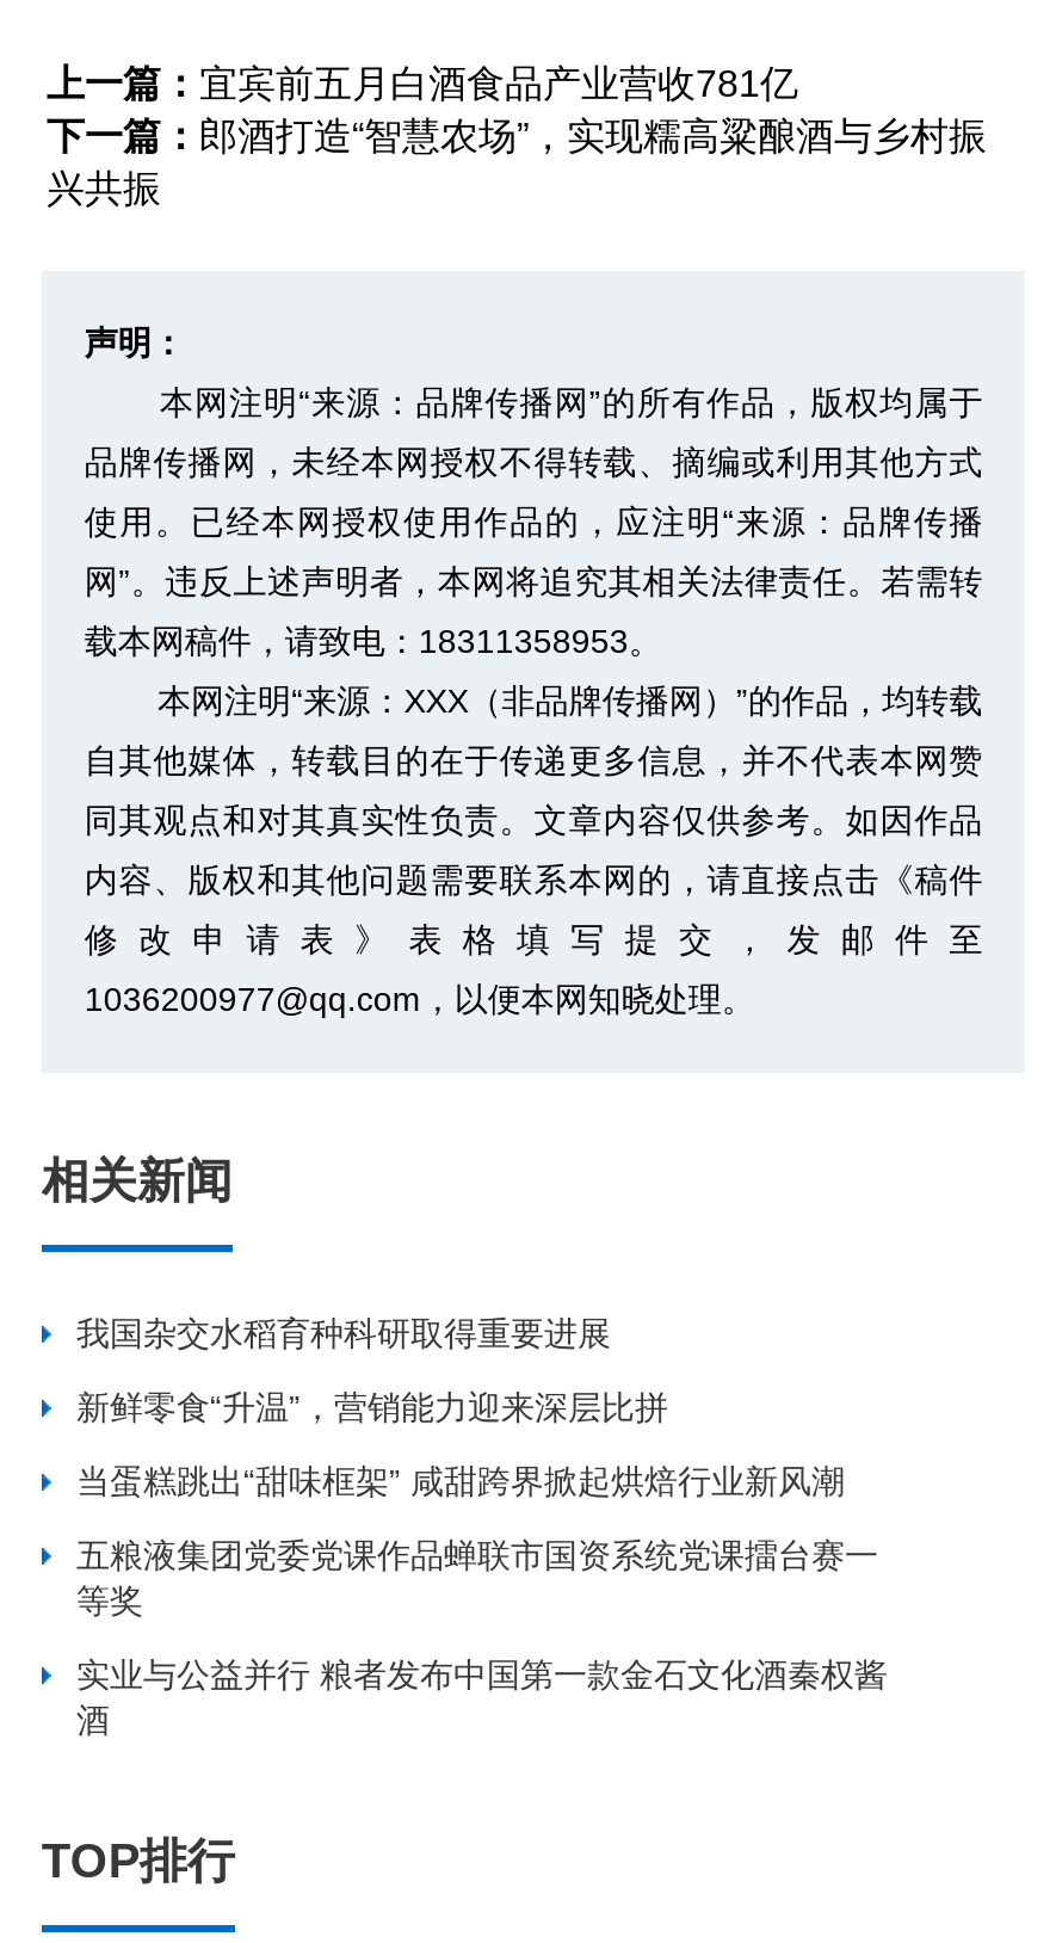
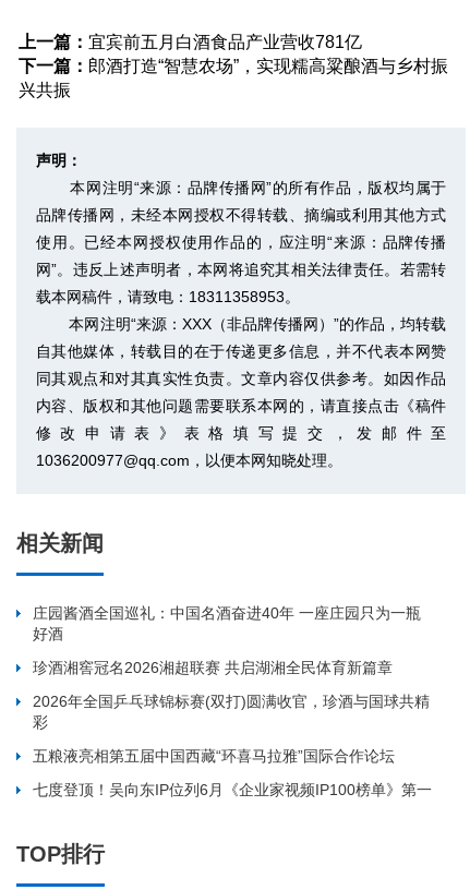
- 我国杂交水稻育种科研取得重要进展
+ 庄园酱酒全国巡礼：中国名酒奋进40年 一座庄园只为一瓶
+ 好酒

- 新鲜零食“升温”，营销能力迎来深层比拼
+ 珍酒湘窖冠名2026湘超联赛 共启湖湘全民体育新篇章

- 当蛋糕跳出“甜味框架” 咸甜跨界掀起烘焙行业新风潮
+ 2026年全国乒乓球锦标赛(双打)圆满收官，珍酒与国球共精
+ 彩

- 五粮液集团党委党课作品蝉联市国资系统党课擂台赛一
- 等奖
+ 五粮液亮相第五届中国西藏“环喜马拉雅”国际合作论坛

- 实业与公益并行 粮者发布中国第一款金石文化酒秦权酱
- 酒
+ 七度登顶！吴向东IP位列6月《企业家视频IP100榜单》第一
